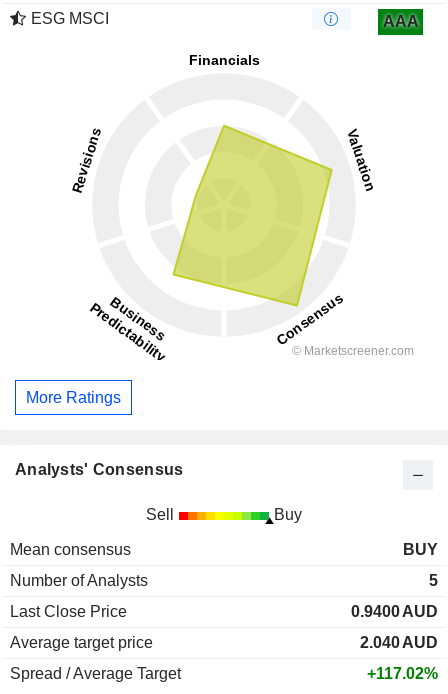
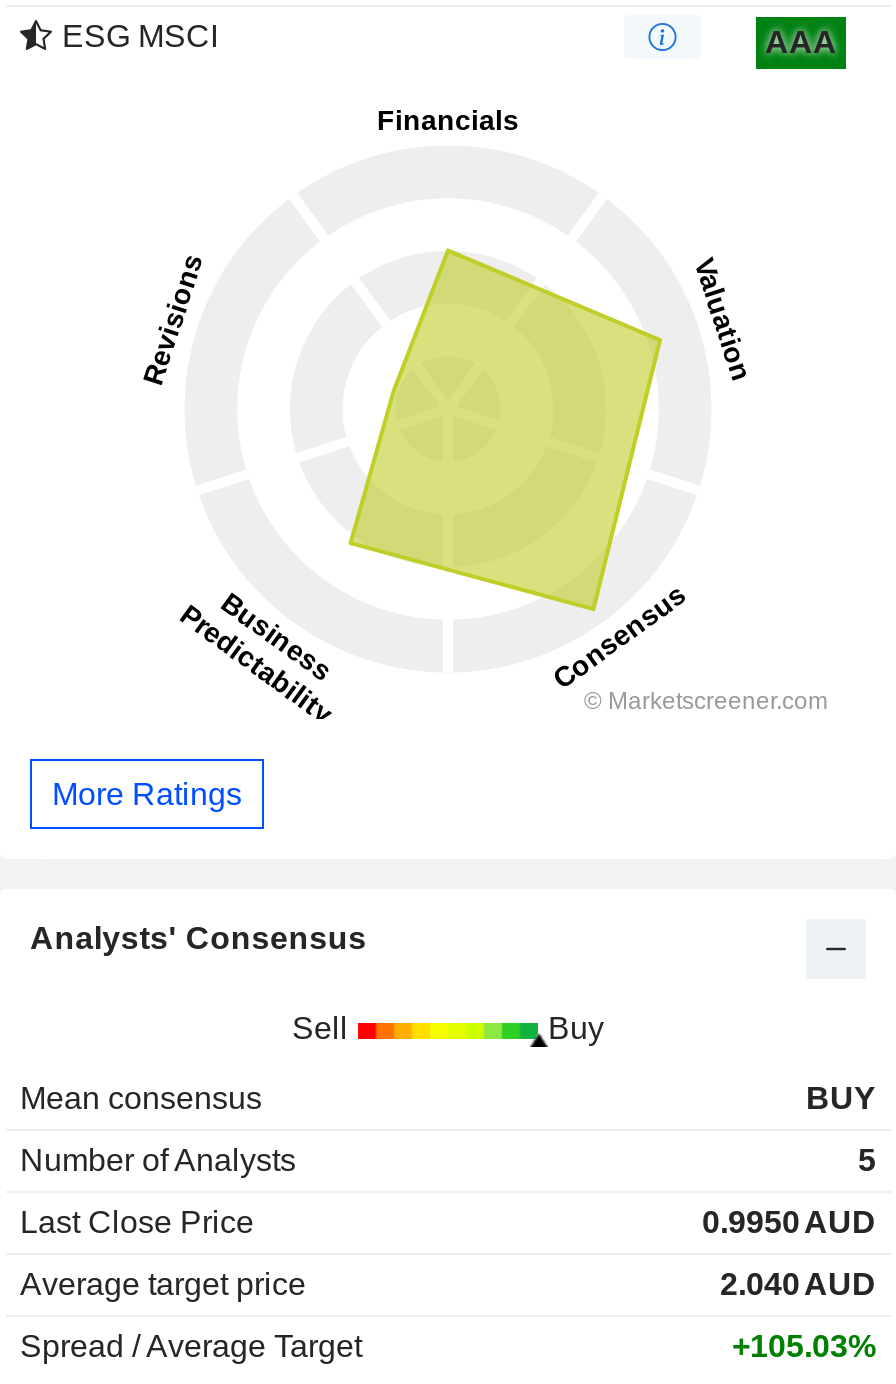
- 0.9400 AUD
+ 0.9950 AUD

- +117.02%
+ +105.03%
